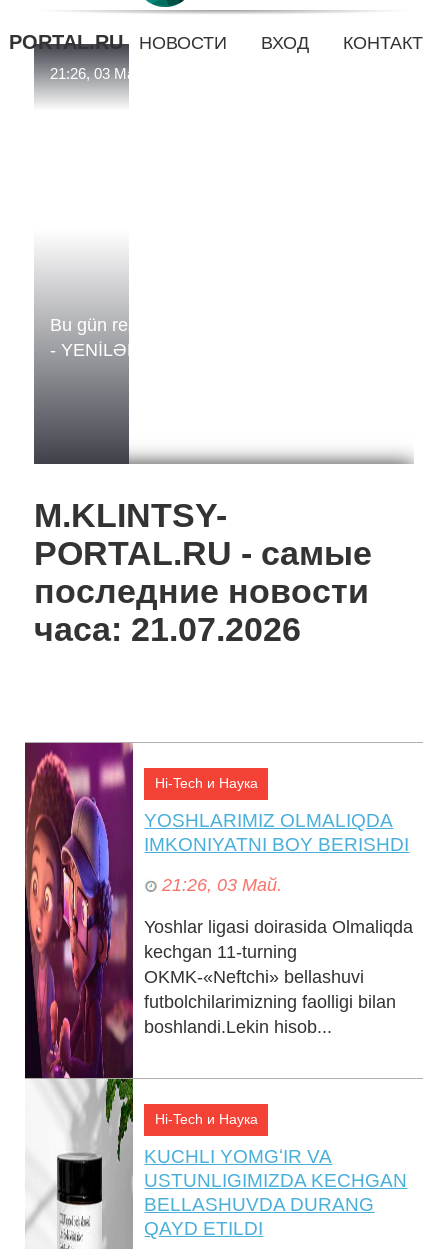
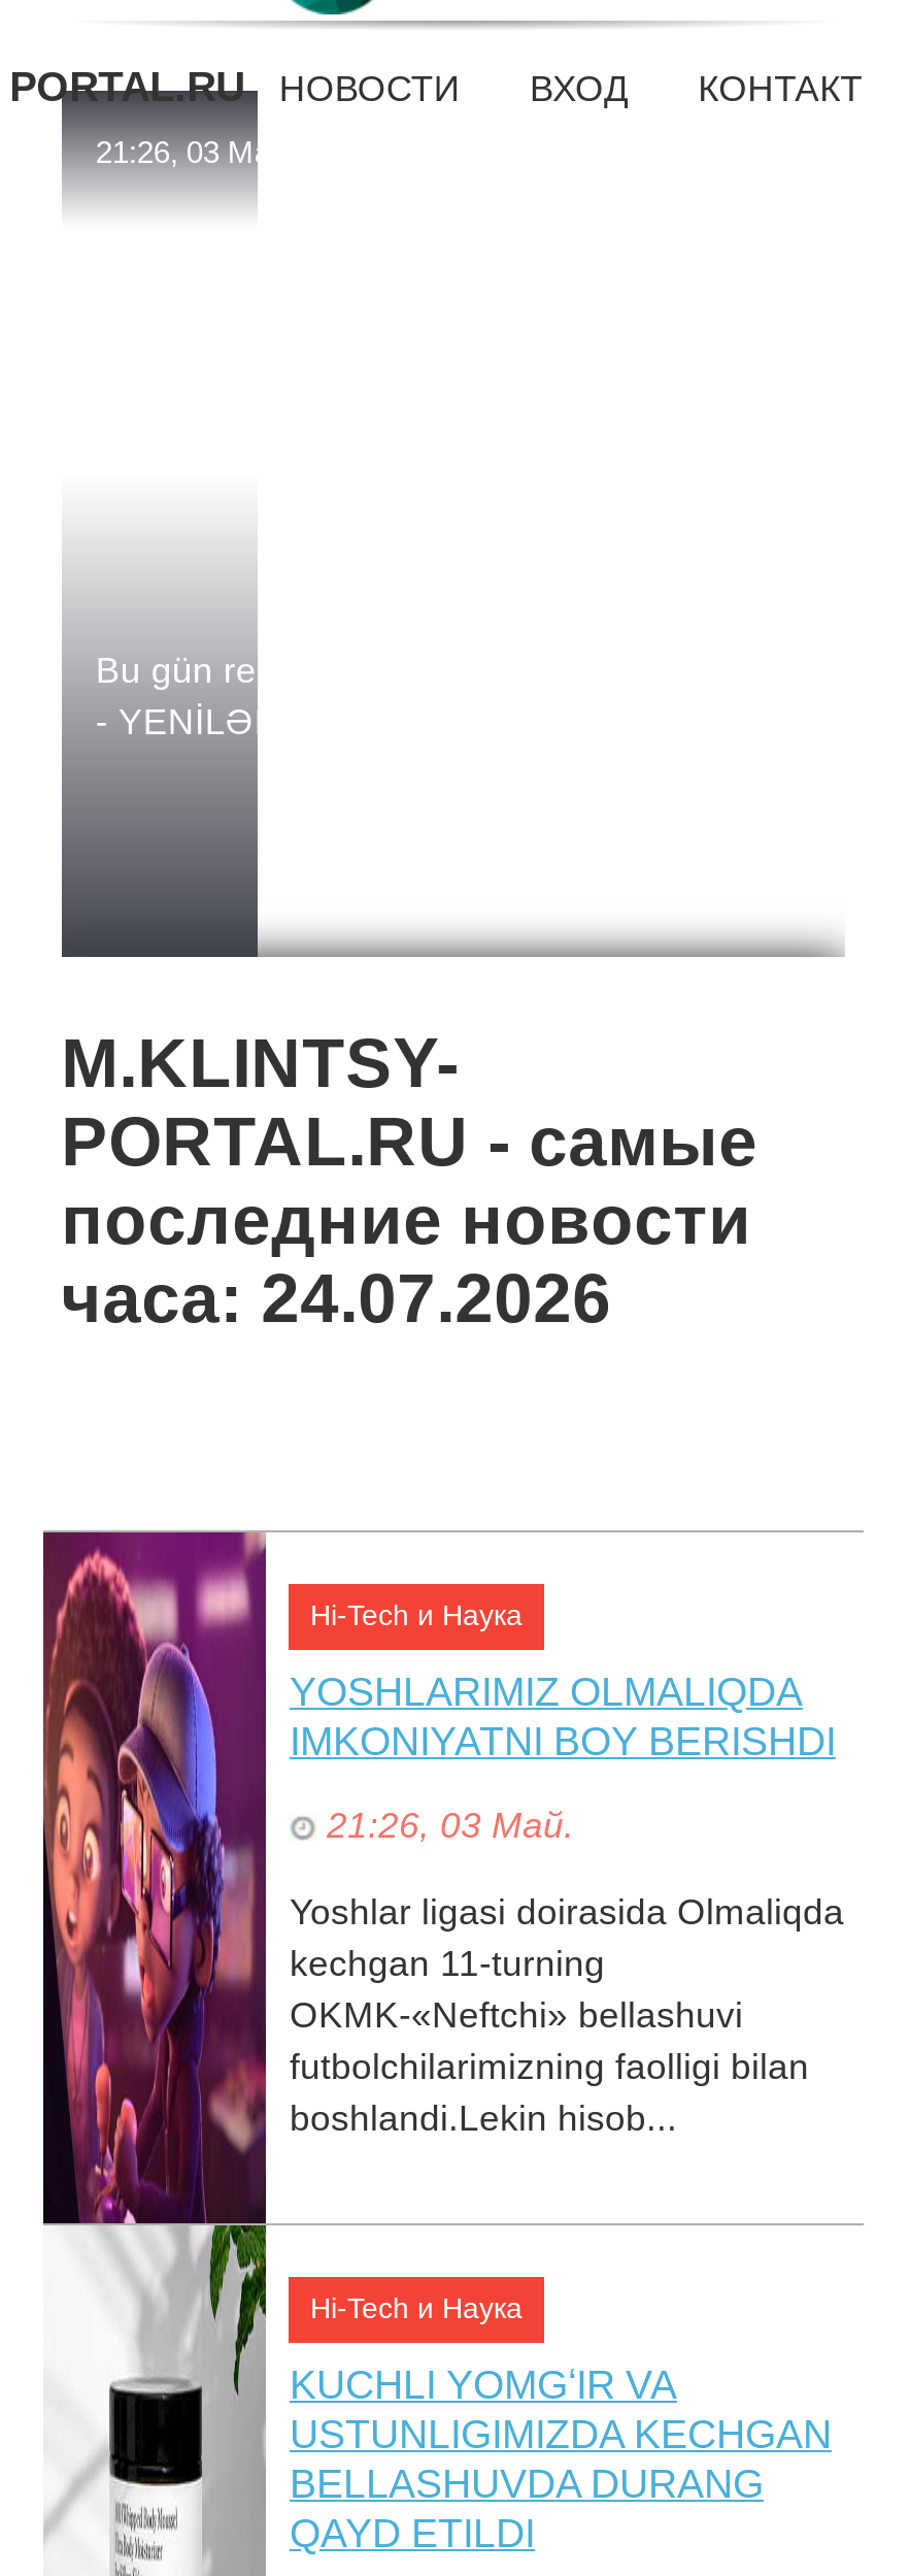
- часа: 21.07.2026
+ часа: 24.07.2026
